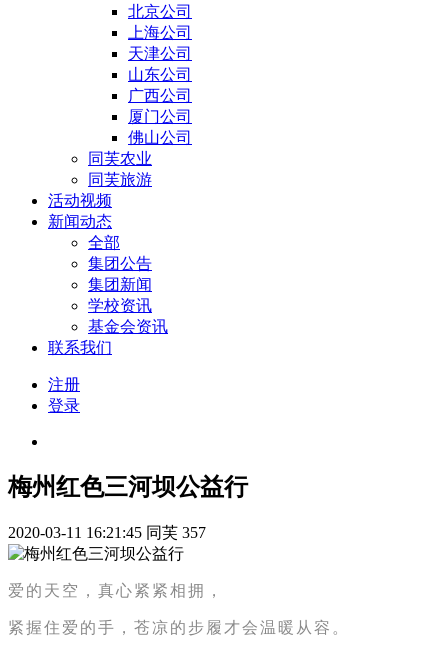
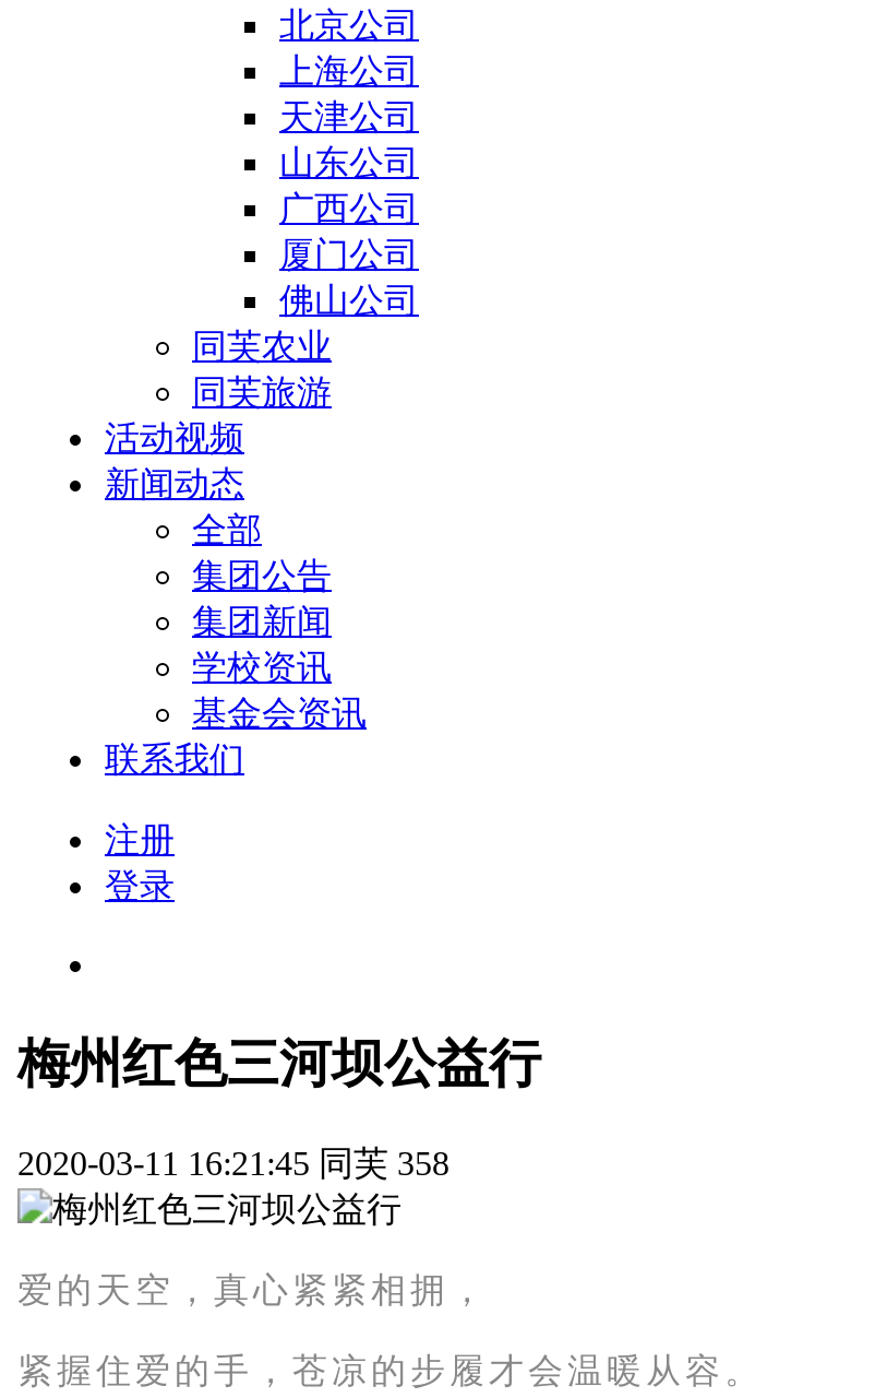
- 2020-03-11 16:21:45 同芙 357
+ 2020-03-11 16:21:45 同芙 358
